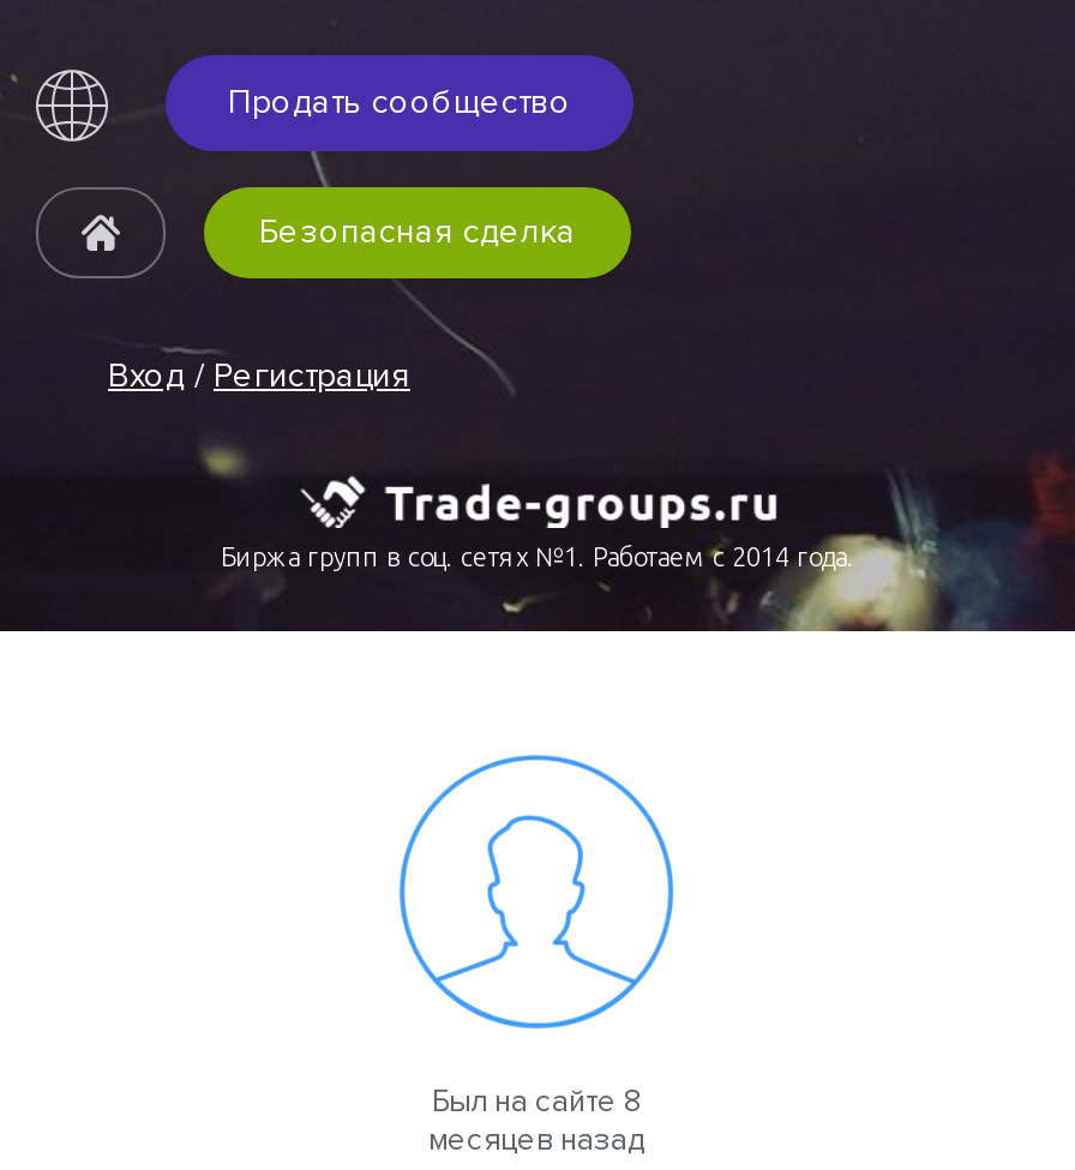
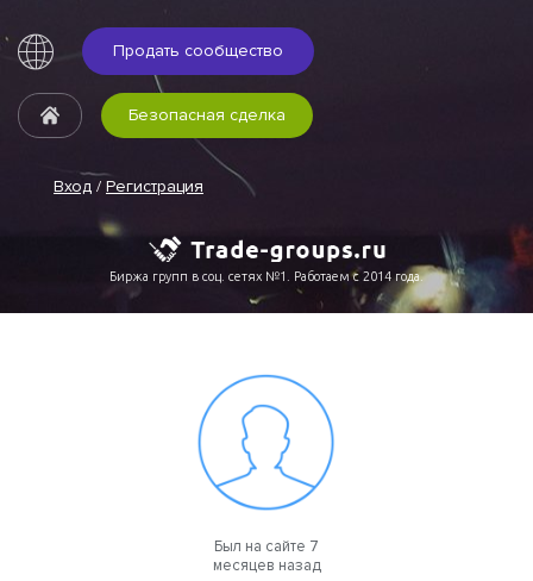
- Был на сайте 8
+ Был на сайте 7
